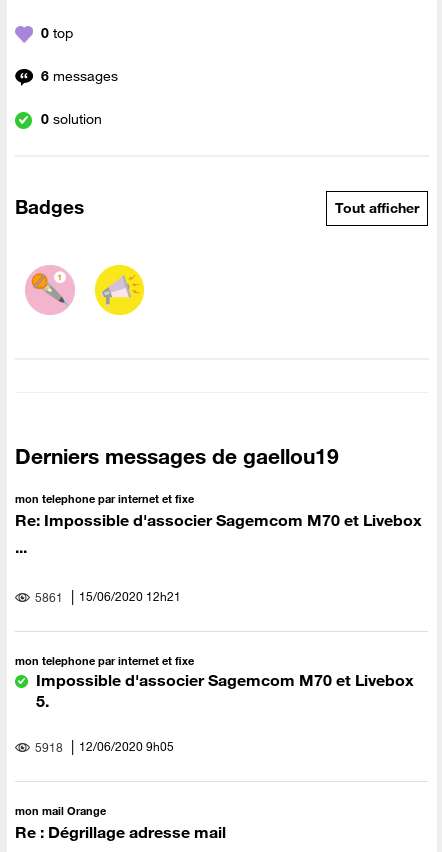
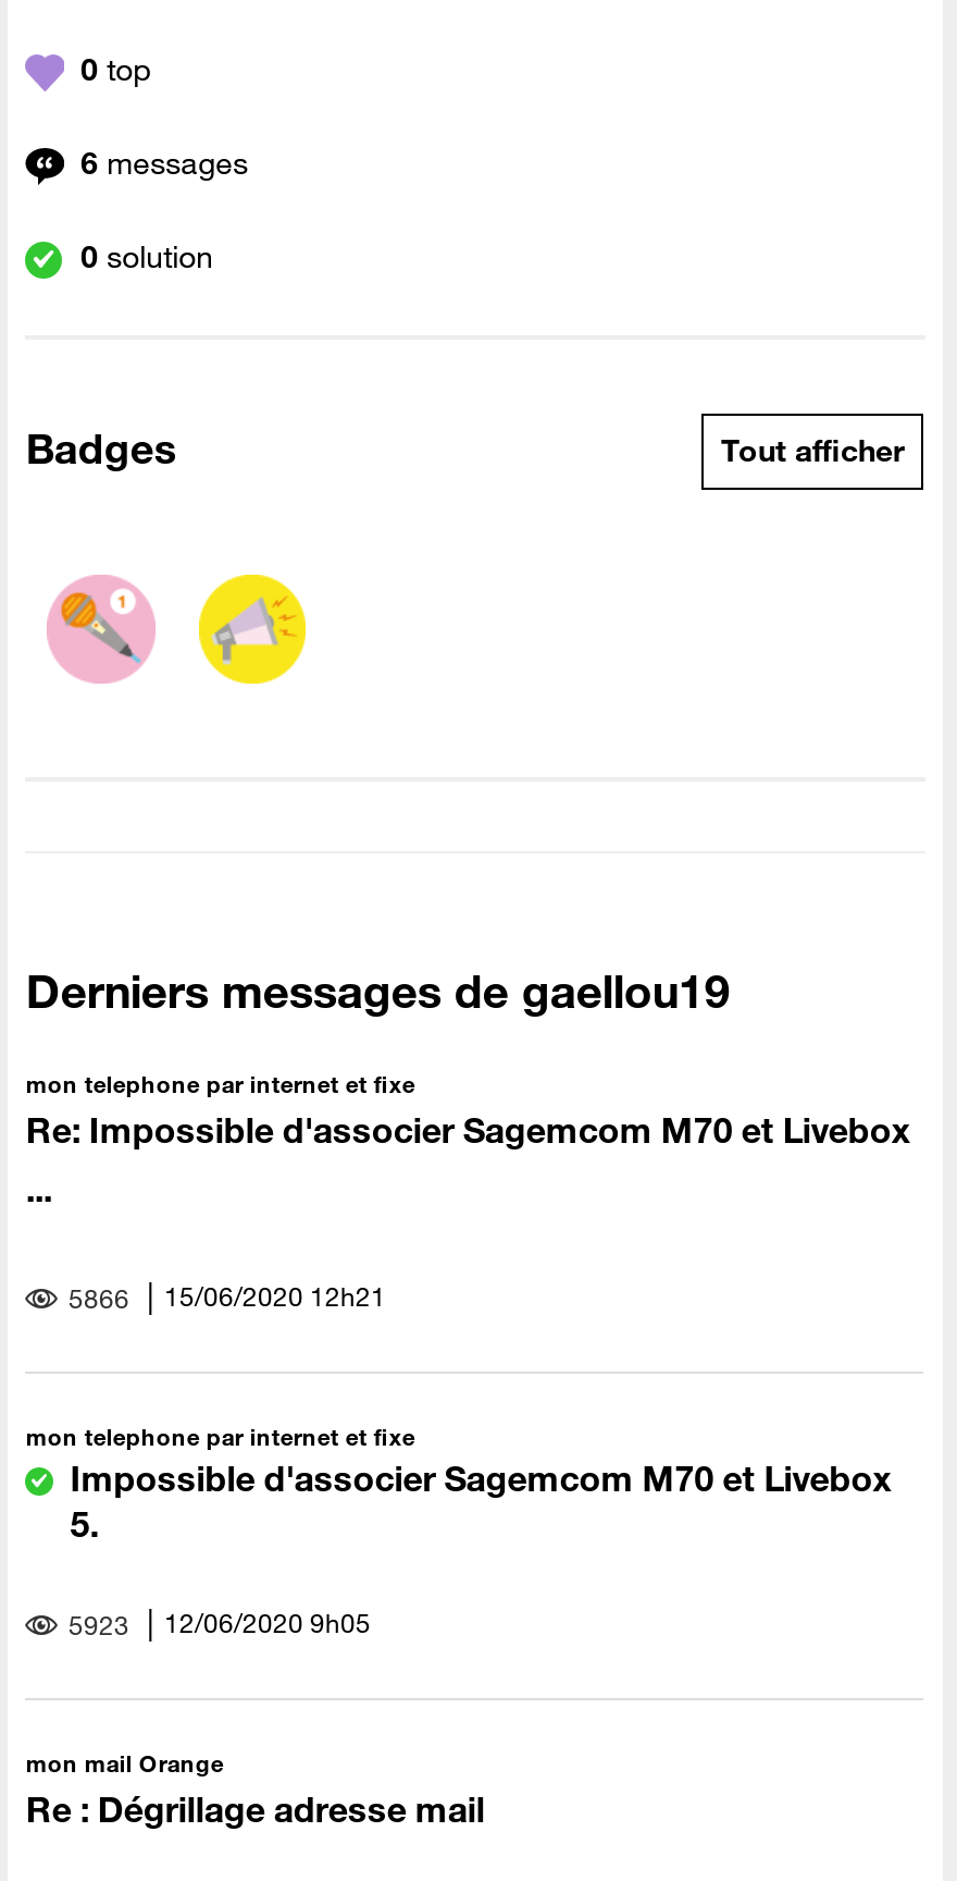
- 5861 15/06/2020 12h21
+ 5866 15/06/2020 12h21

- 5918 12/06/2020 9h05
+ 5923 12/06/2020 9h05
